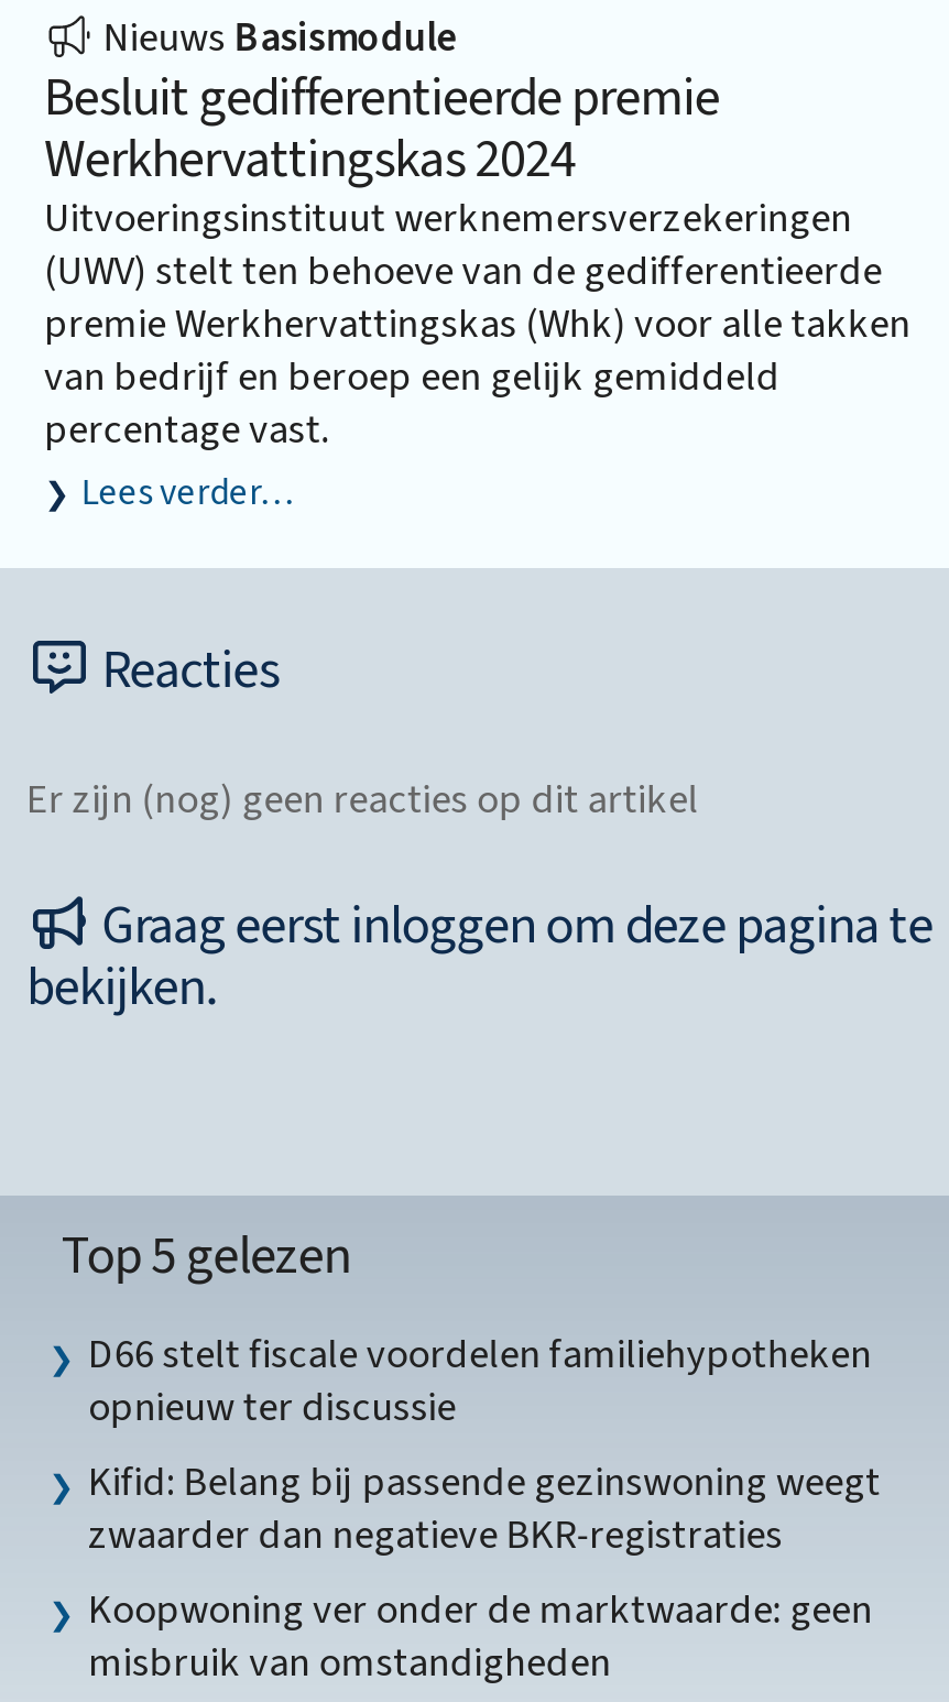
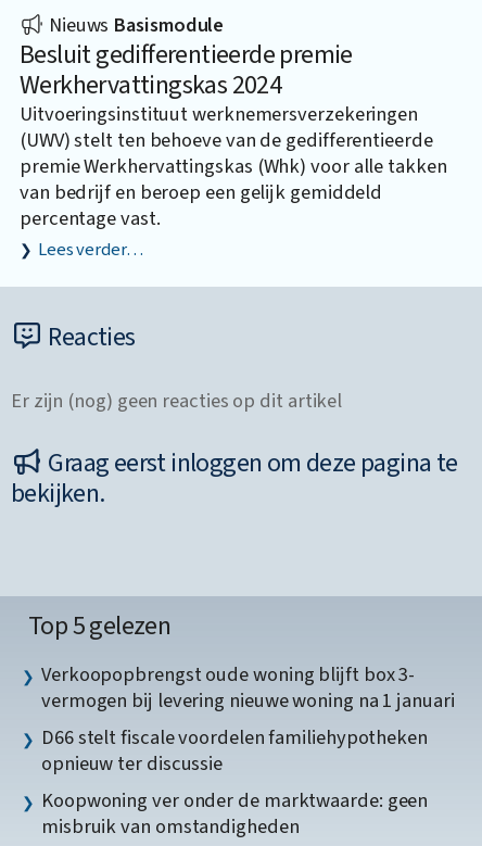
+ Verkoopopbrengst oude woning blijft box 3-
+ vermogen bij levering nieuwe woning na 1 januari

moved down: D66 stelt fiscale voordelen familiehypotheken | opnieuw ter discussie

- Kifid: Belang bij passende gezinswoning weegt
- zwaarder dan negatieve BKR-registraties
